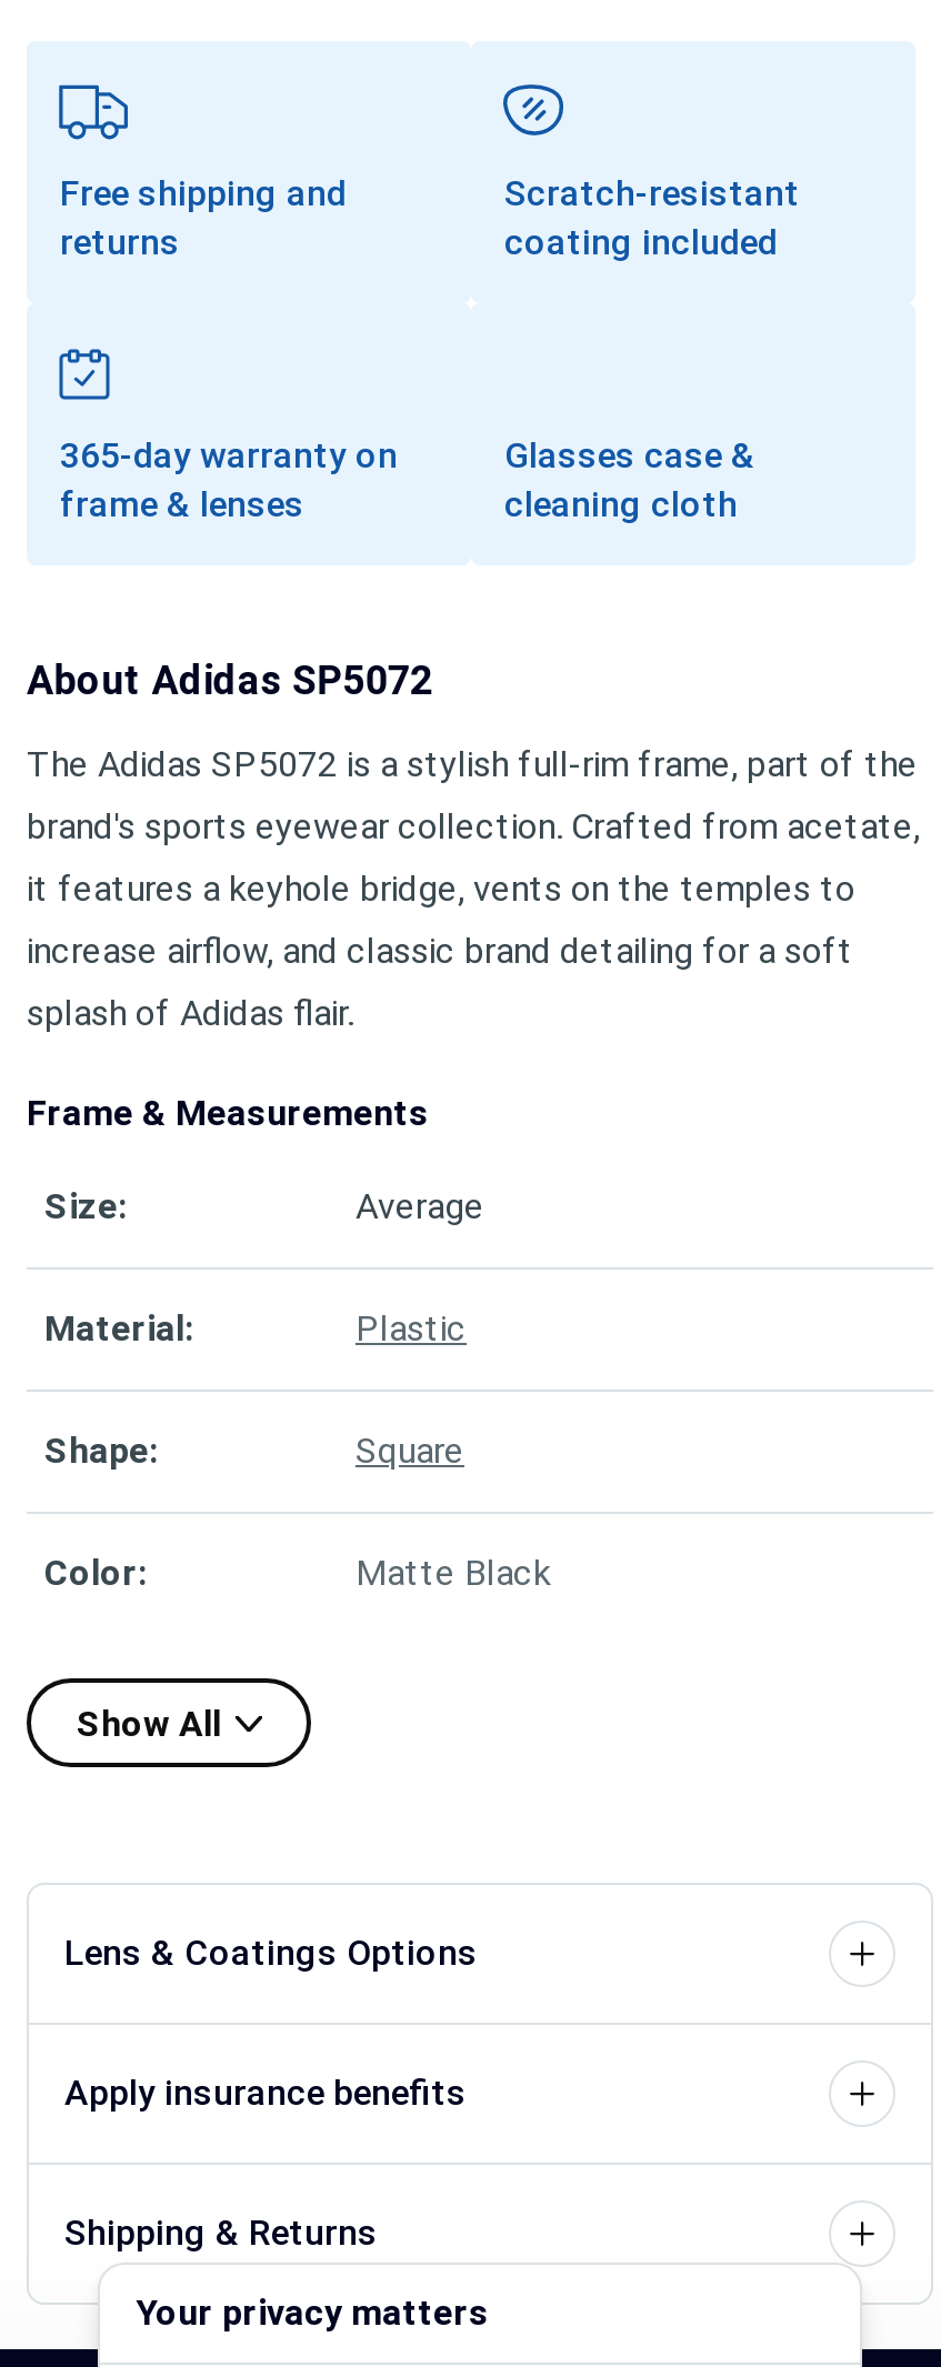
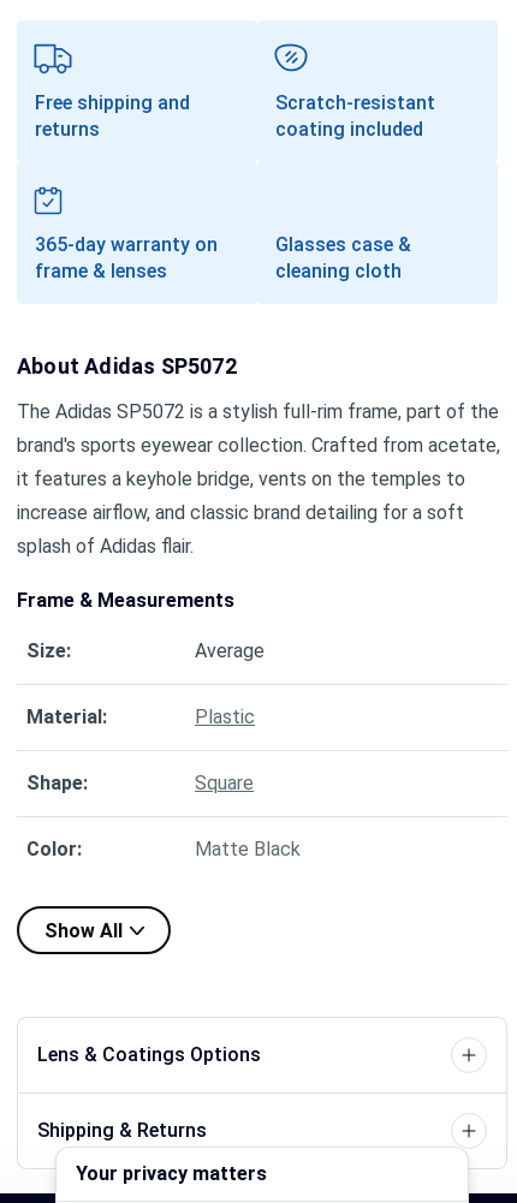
- Apply insurance benefits
